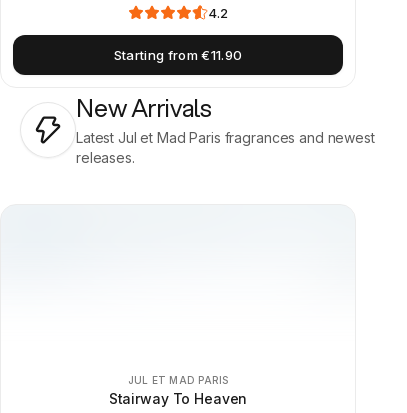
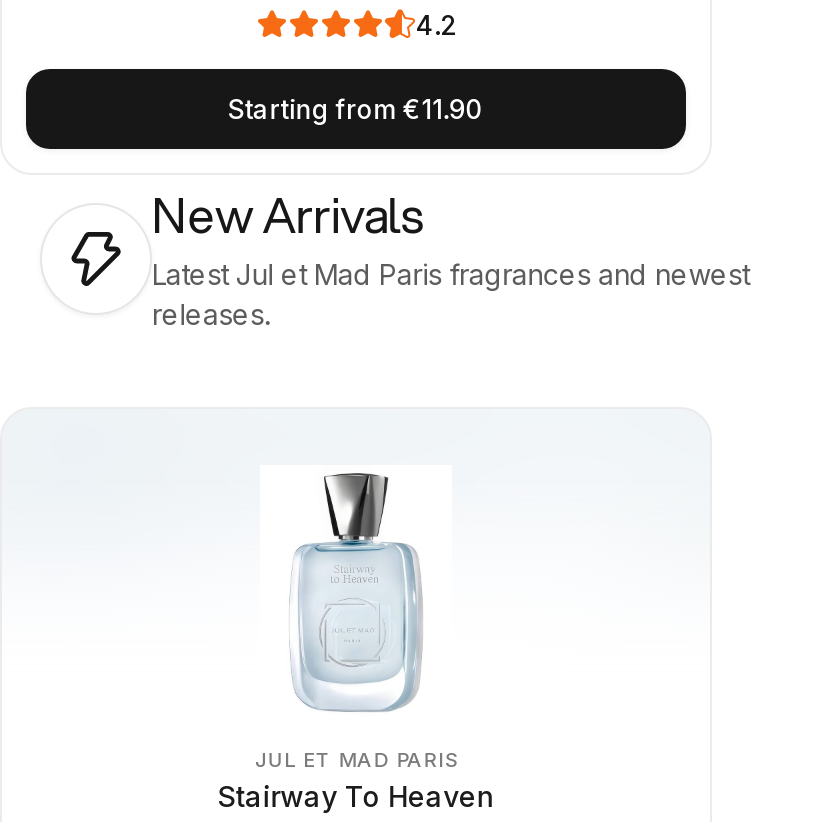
+ [image]
